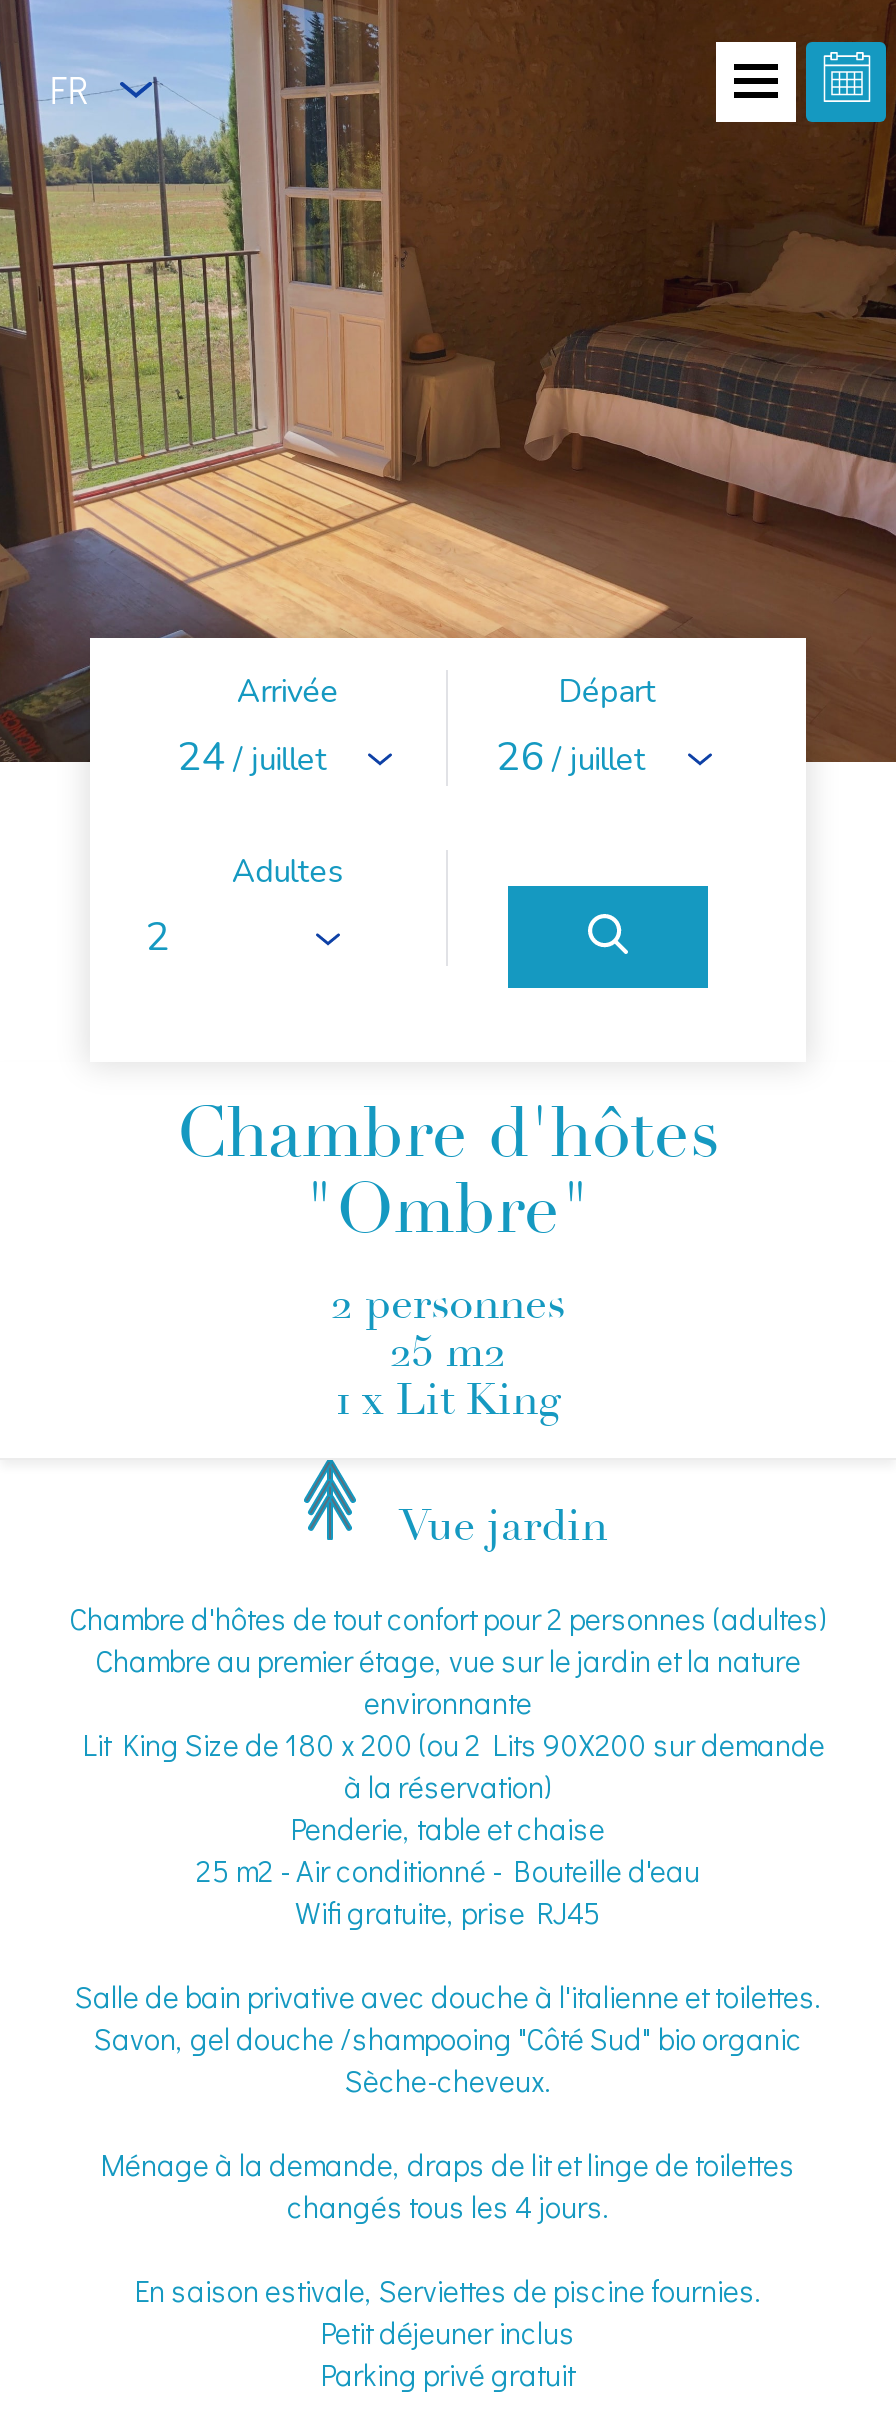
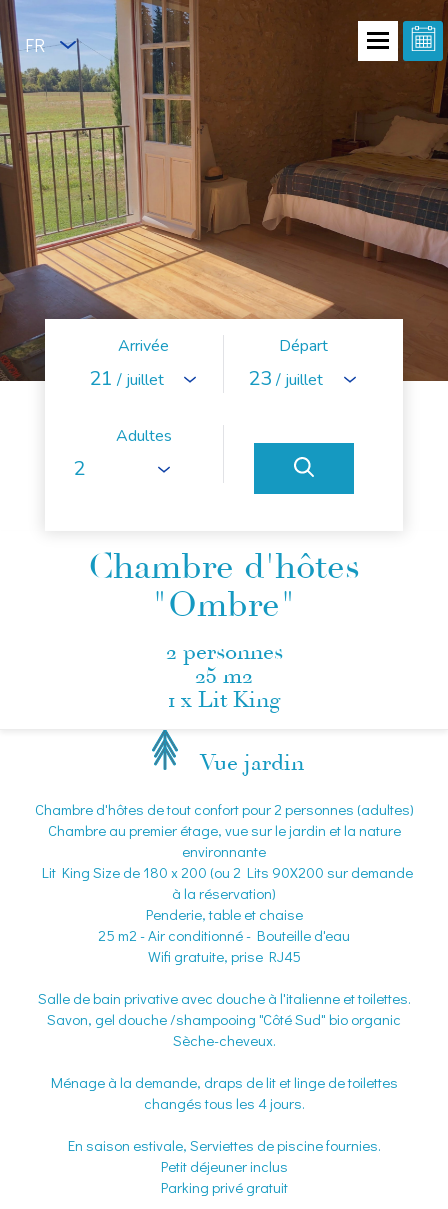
- 24 / juillet
+ 21 / juillet

- 26 / juillet
+ 23 / juillet
